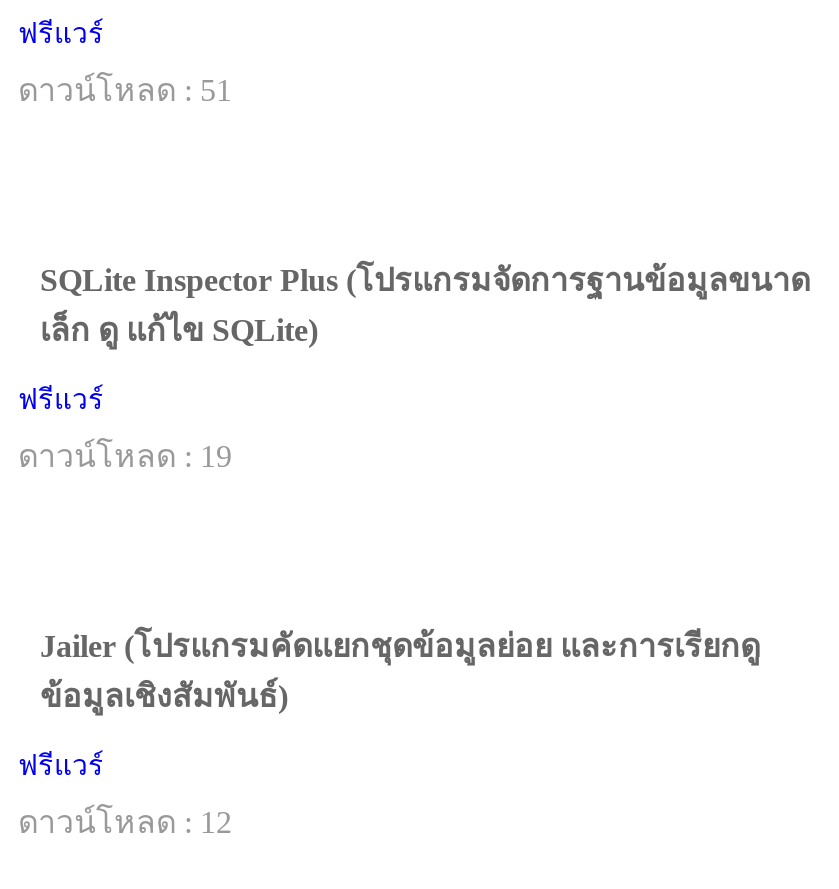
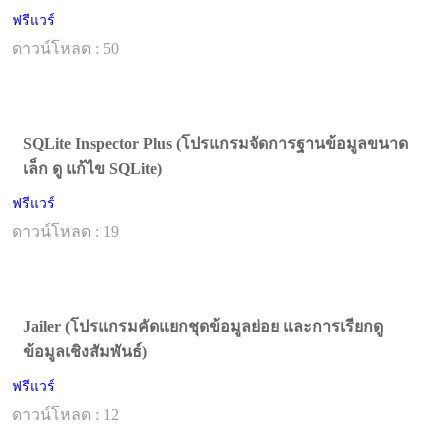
- ดาวน์โหลด : 51
+ ดาวน์โหลด : 50
